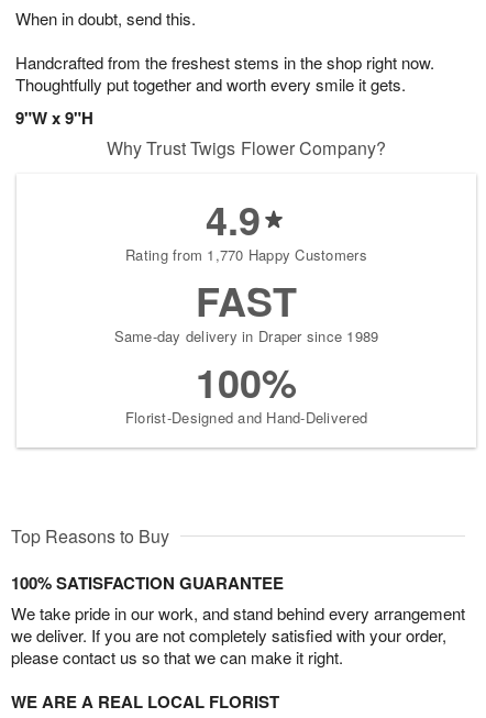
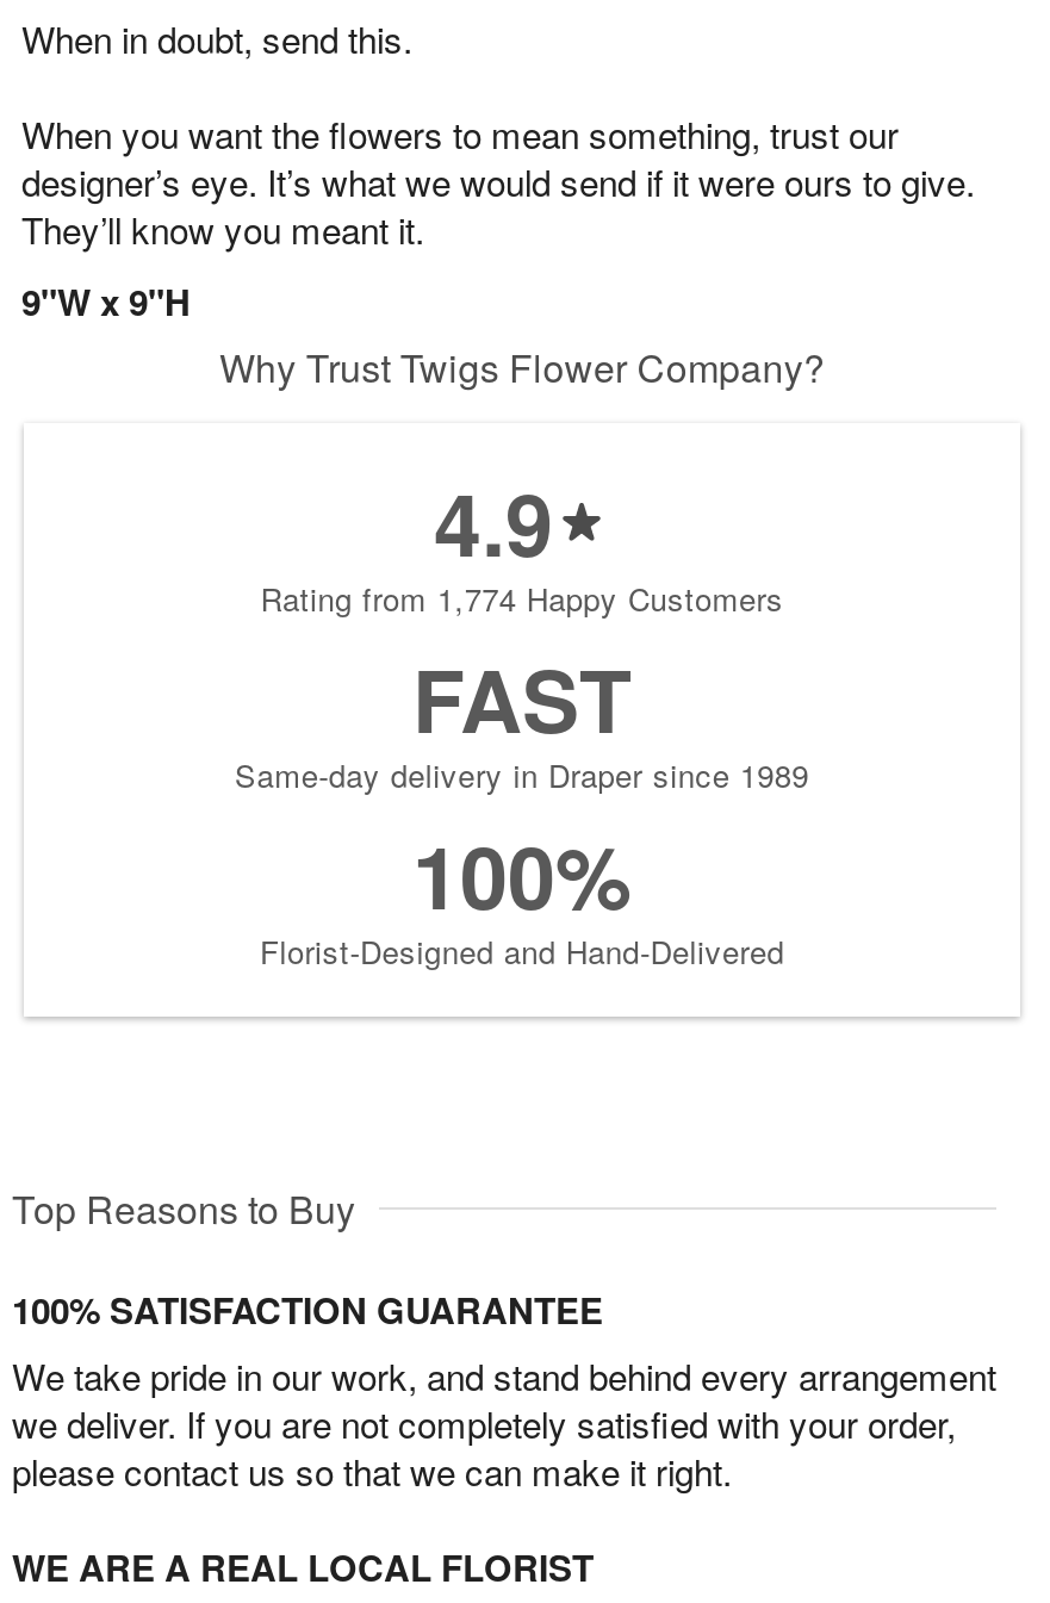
- Handcrafted from the freshest stems in the shop right now.
- Thoughtfully put together and worth every smile it gets.
+ When you want the flowers to mean something, trust our
+ designer’s eye. It’s what we would send if it were ours to give.
+ They’ll know you meant it.

- Rating from 1,770 Happy Customers
+ Rating from 1,774 Happy Customers
